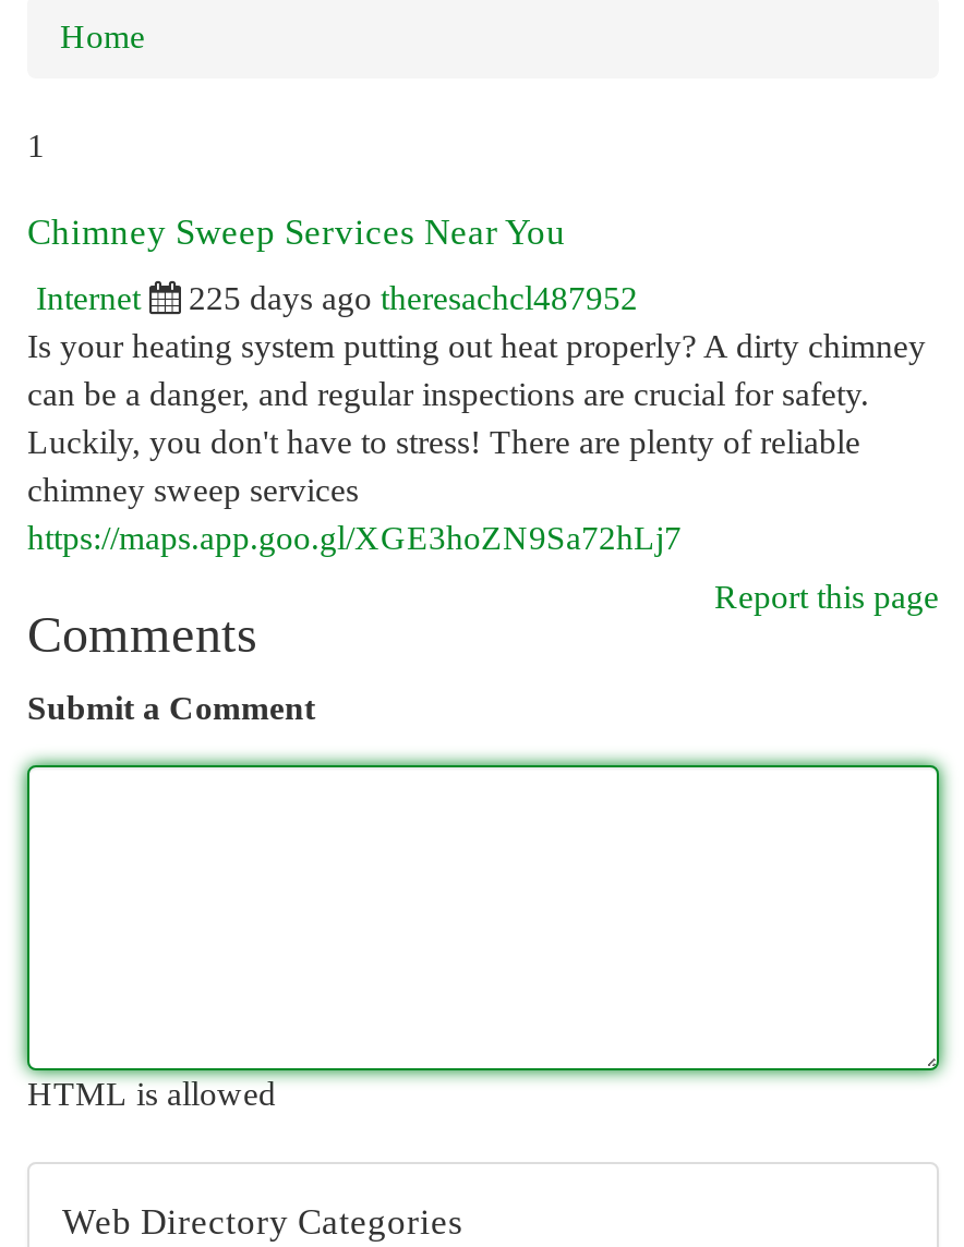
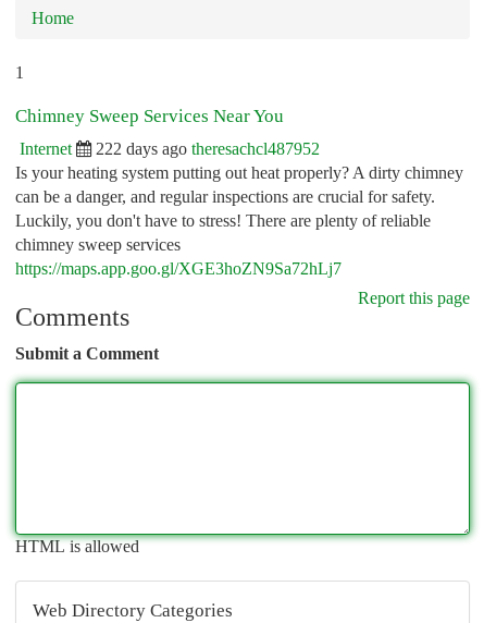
- 225 days ago theresachcl487952
+ 222 days ago theresachcl487952
